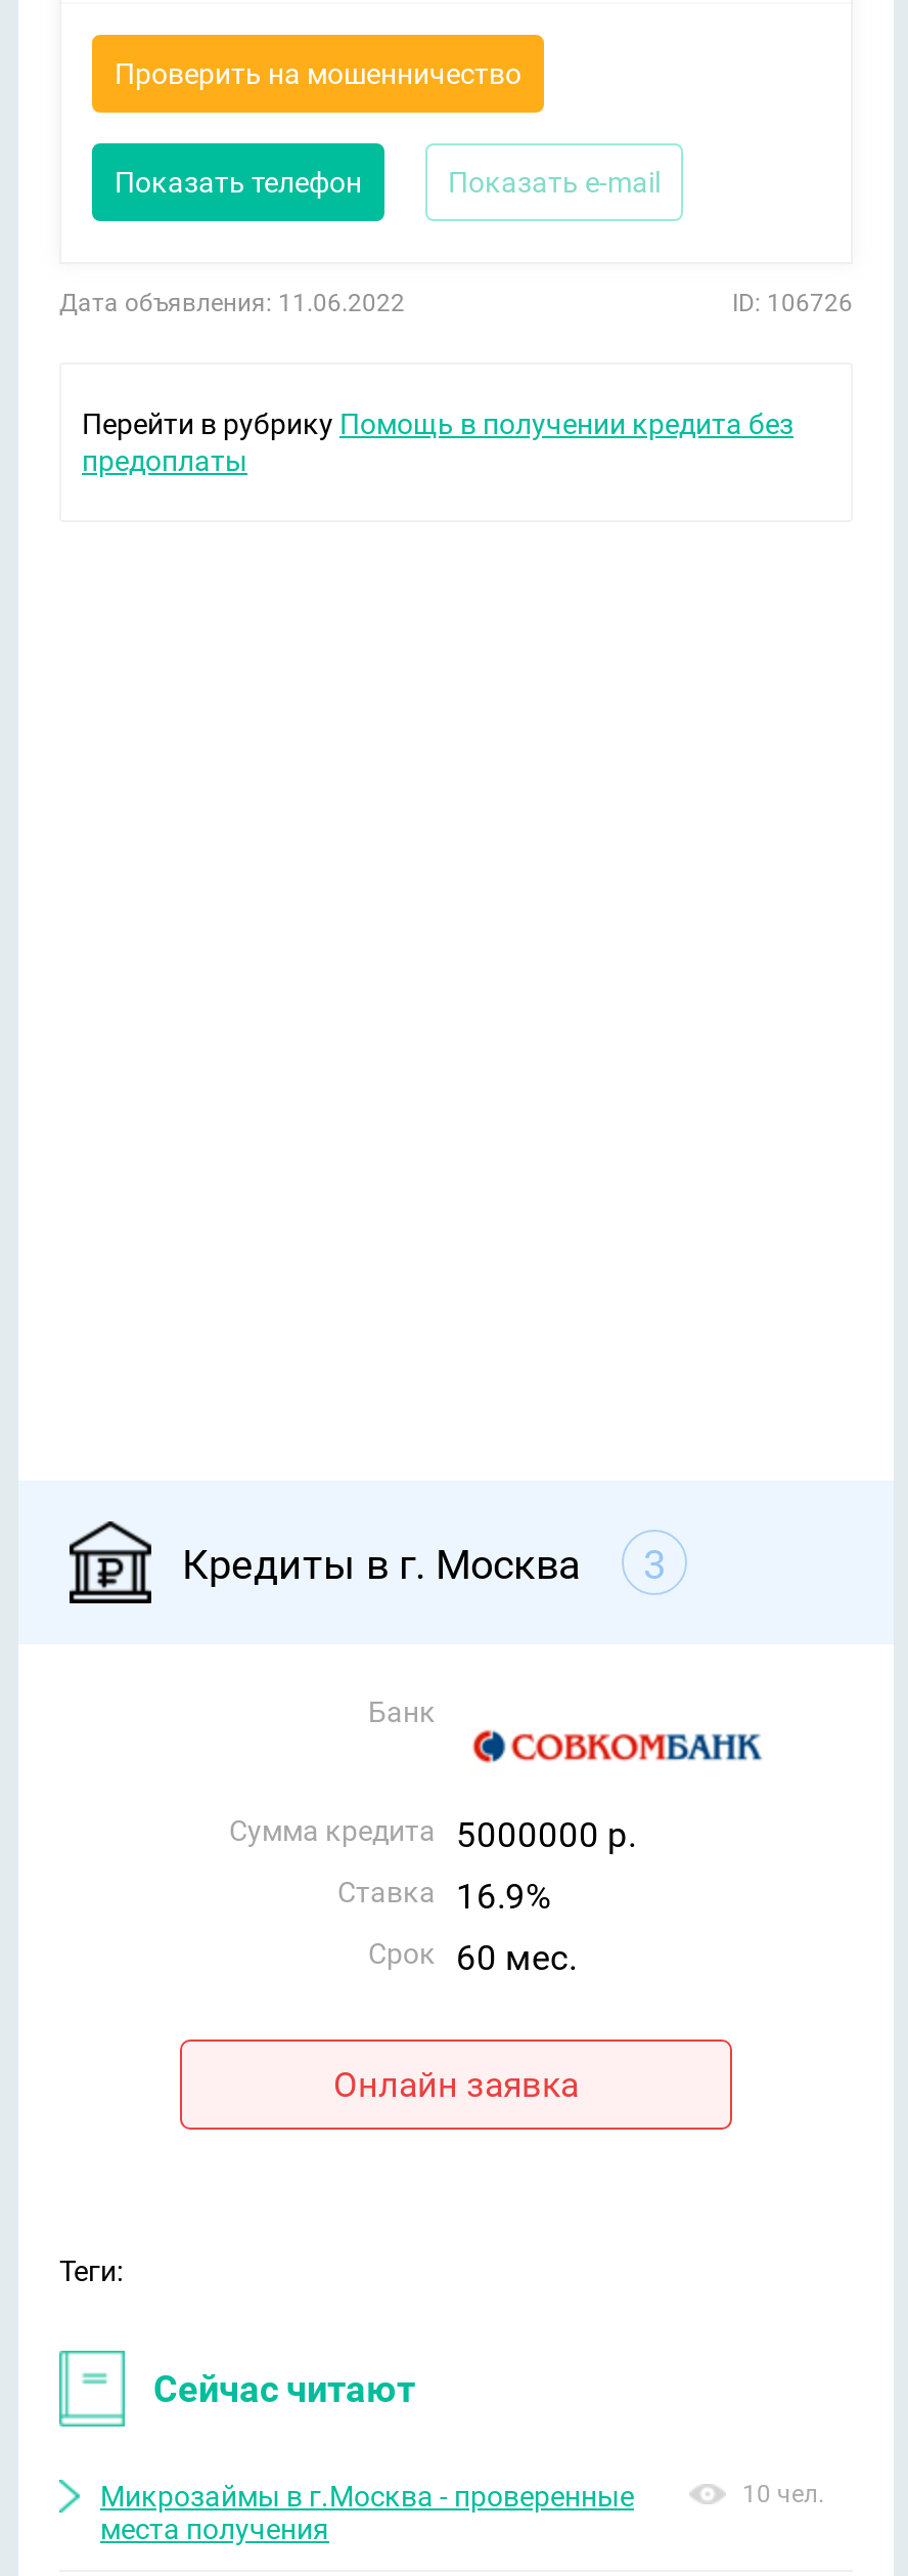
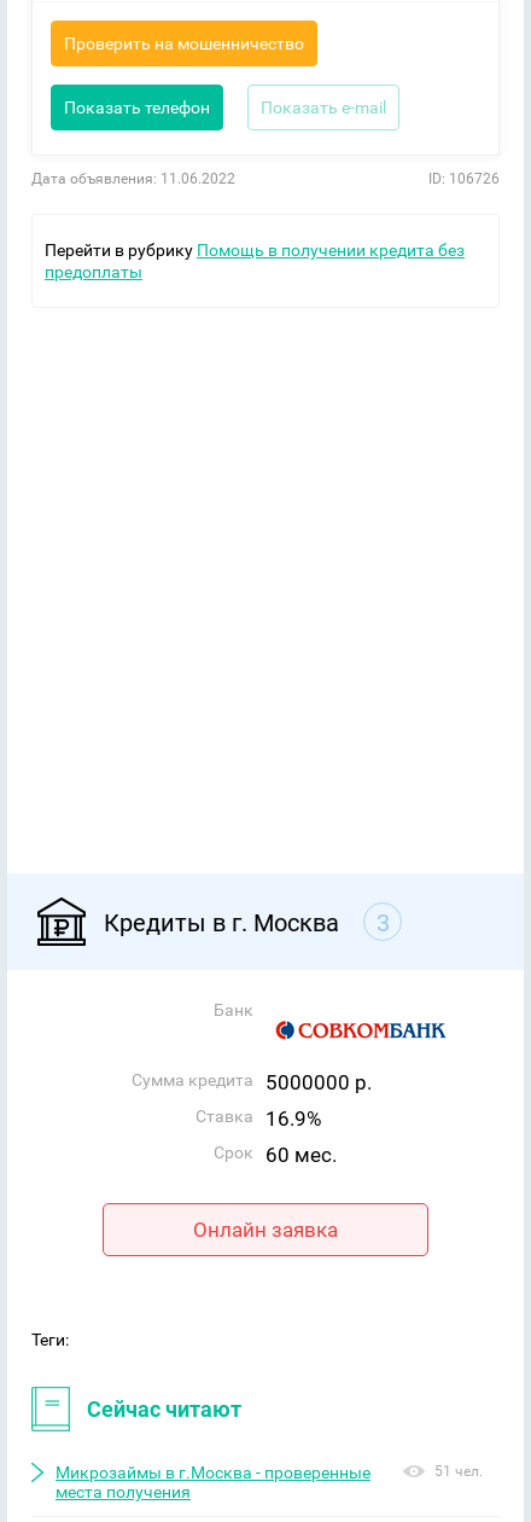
- 10 чел.
+ 51 чел.
